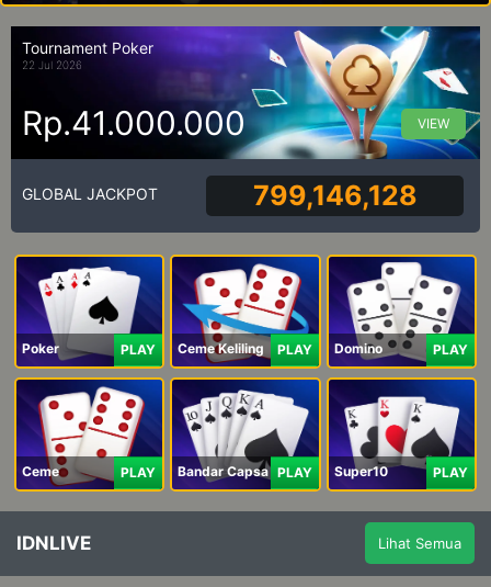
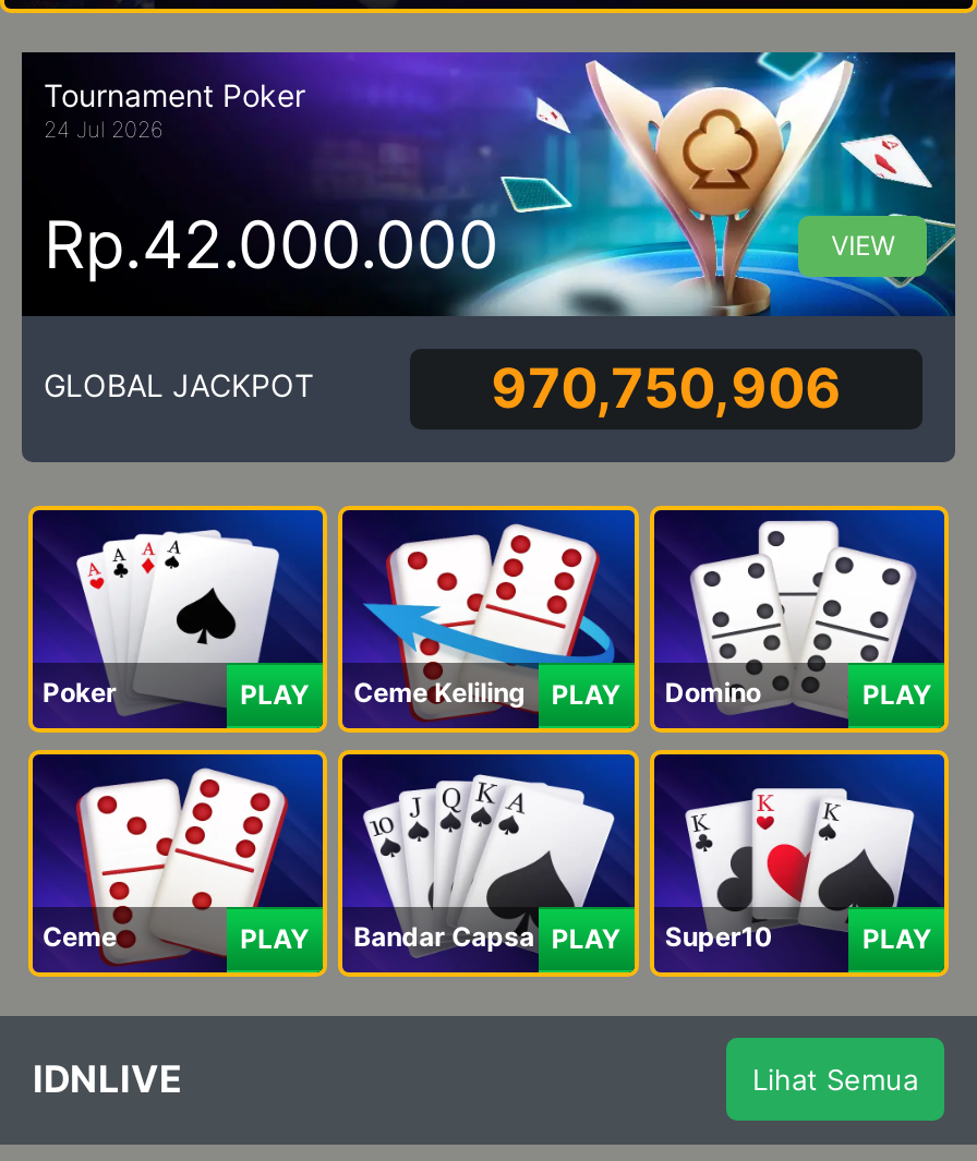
- 22 Jul 2026
+ 24 Jul 2026

- Rp.41.000.000
+ Rp.42.000.000

- 799,146,128
+ 970,750,906
